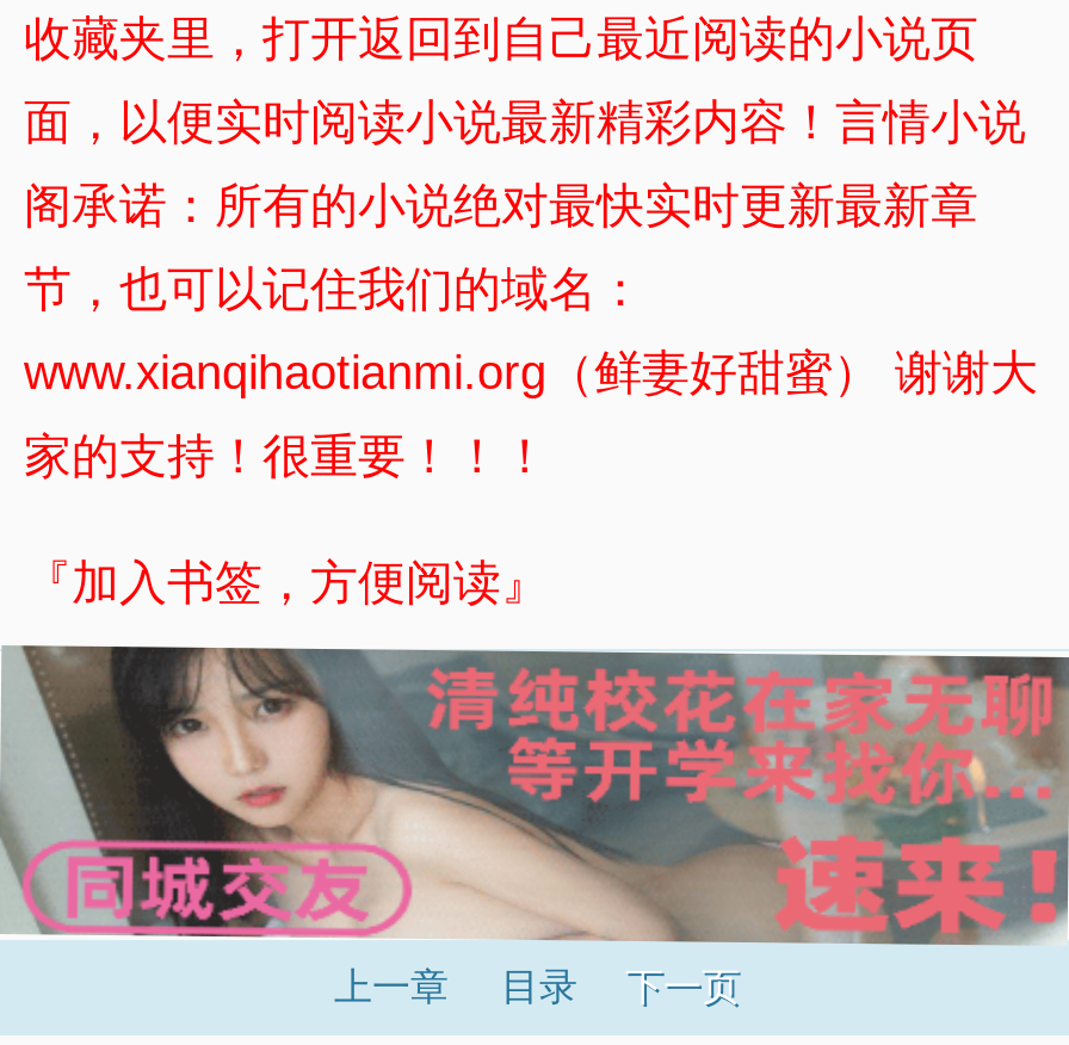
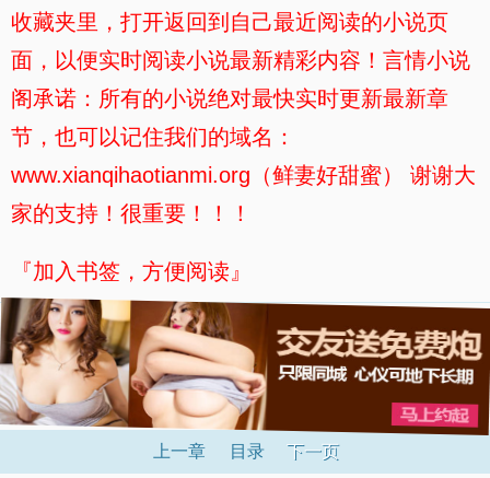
- [image]
+ [image]
